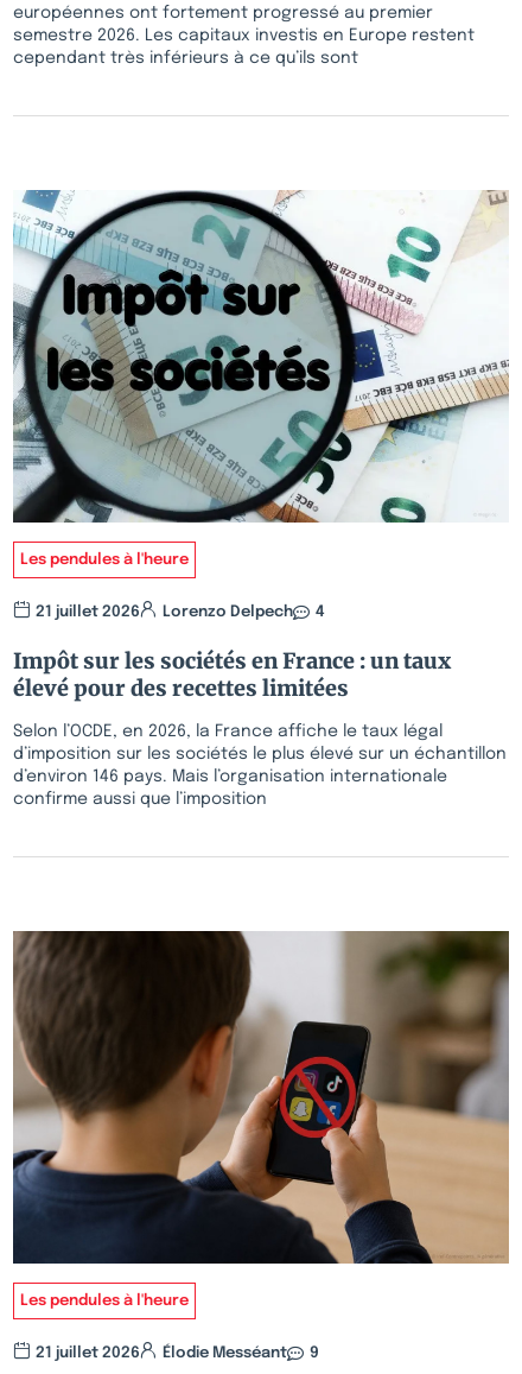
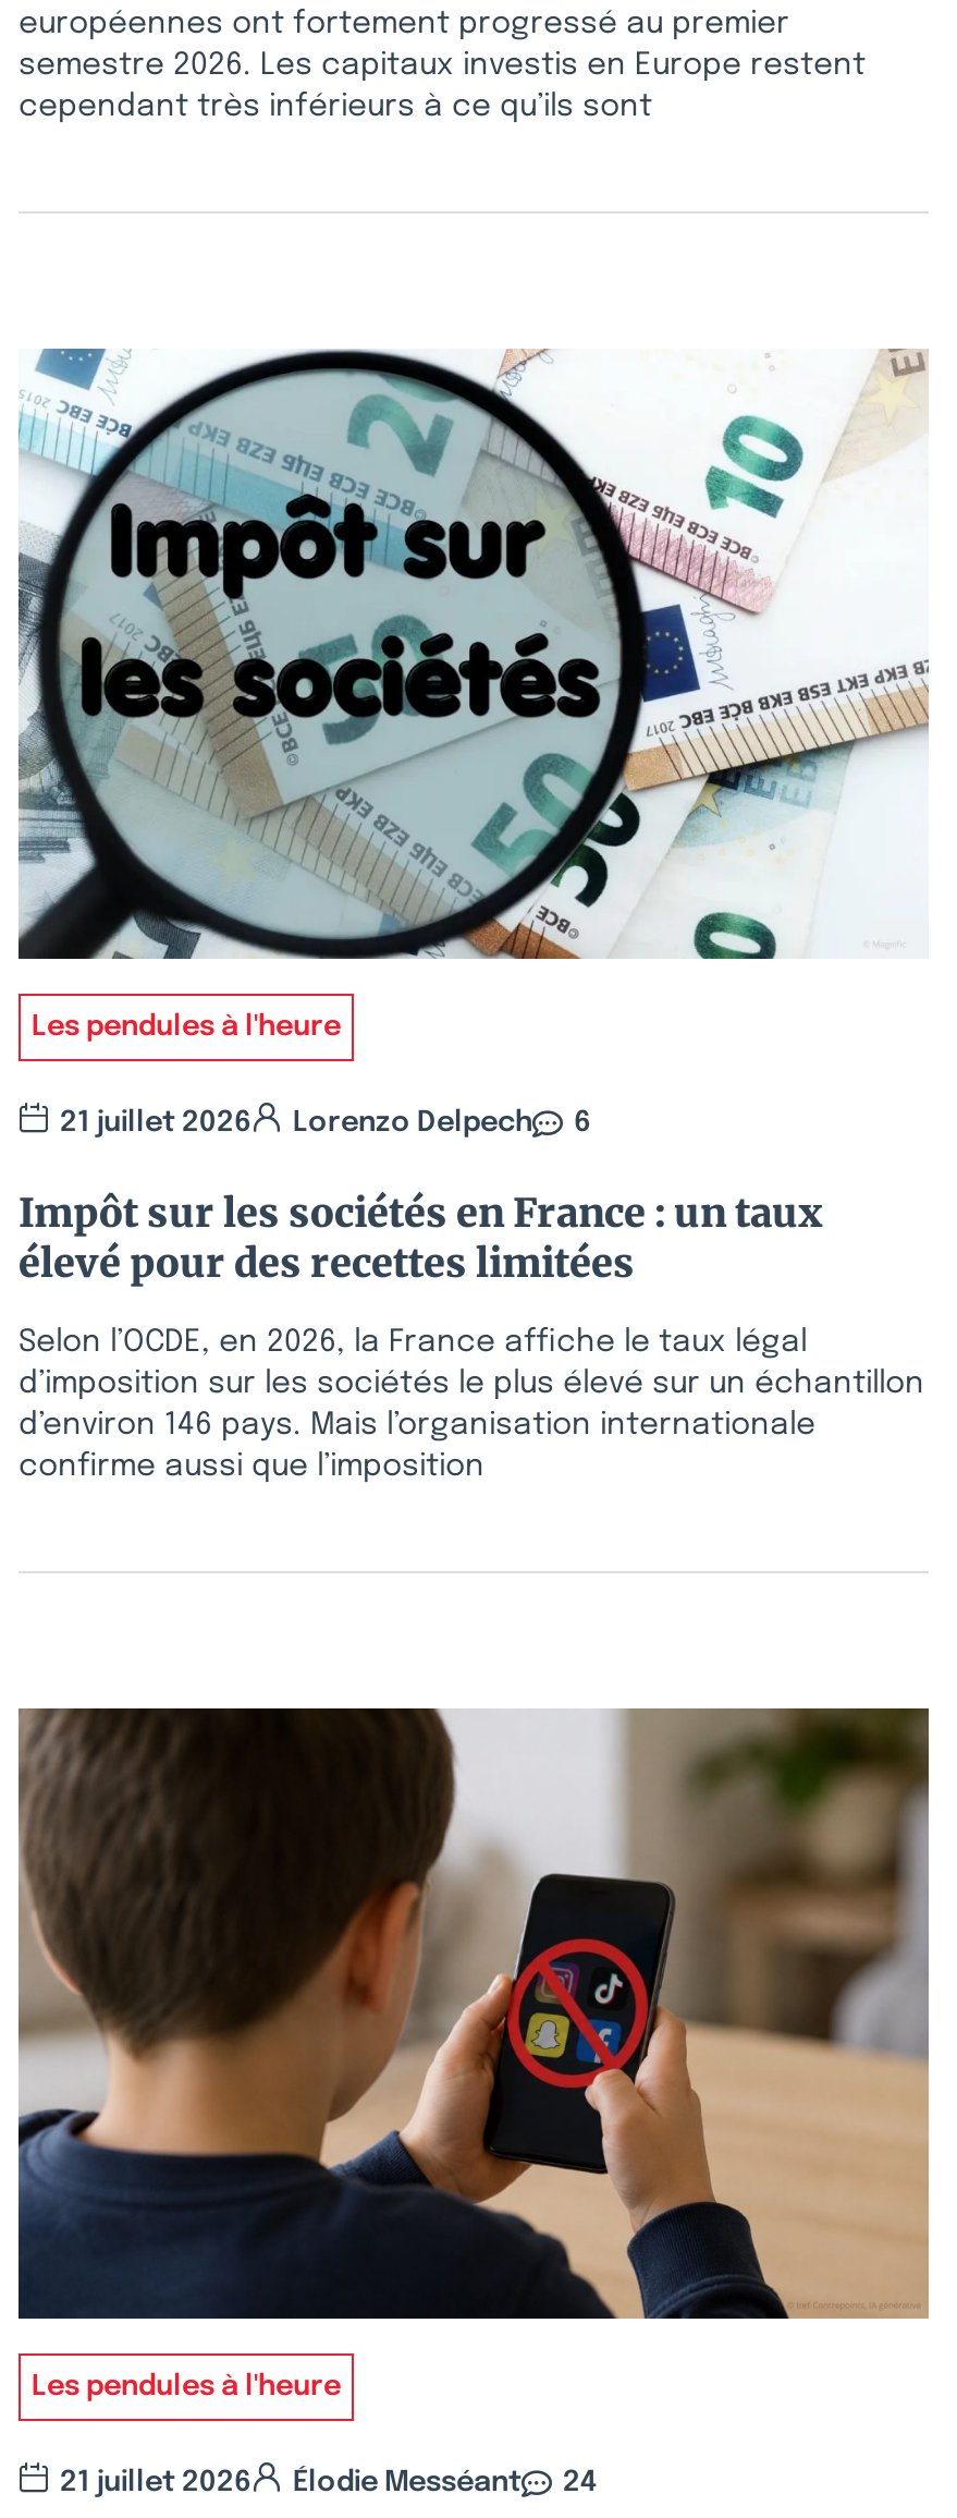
- 21 juillet 2026 Lorenzo Delpech 4
+ 21 juillet 2026 Lorenzo Delpech 6

- 21 juillet 2026 Élodie Messéant 9
+ 21 juillet 2026 Élodie Messéant 24
